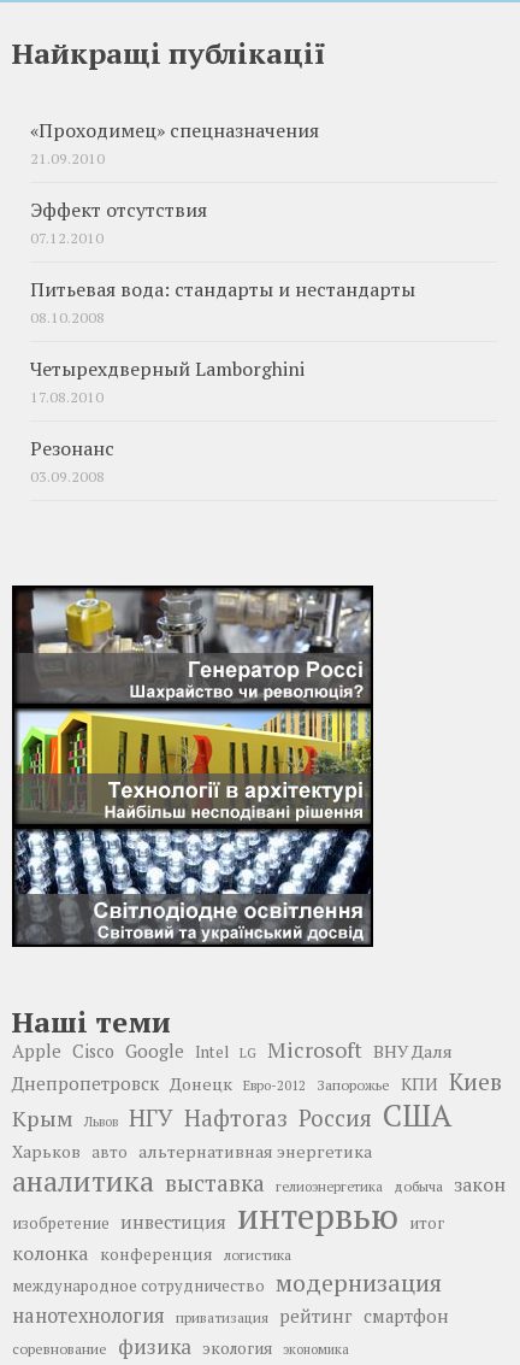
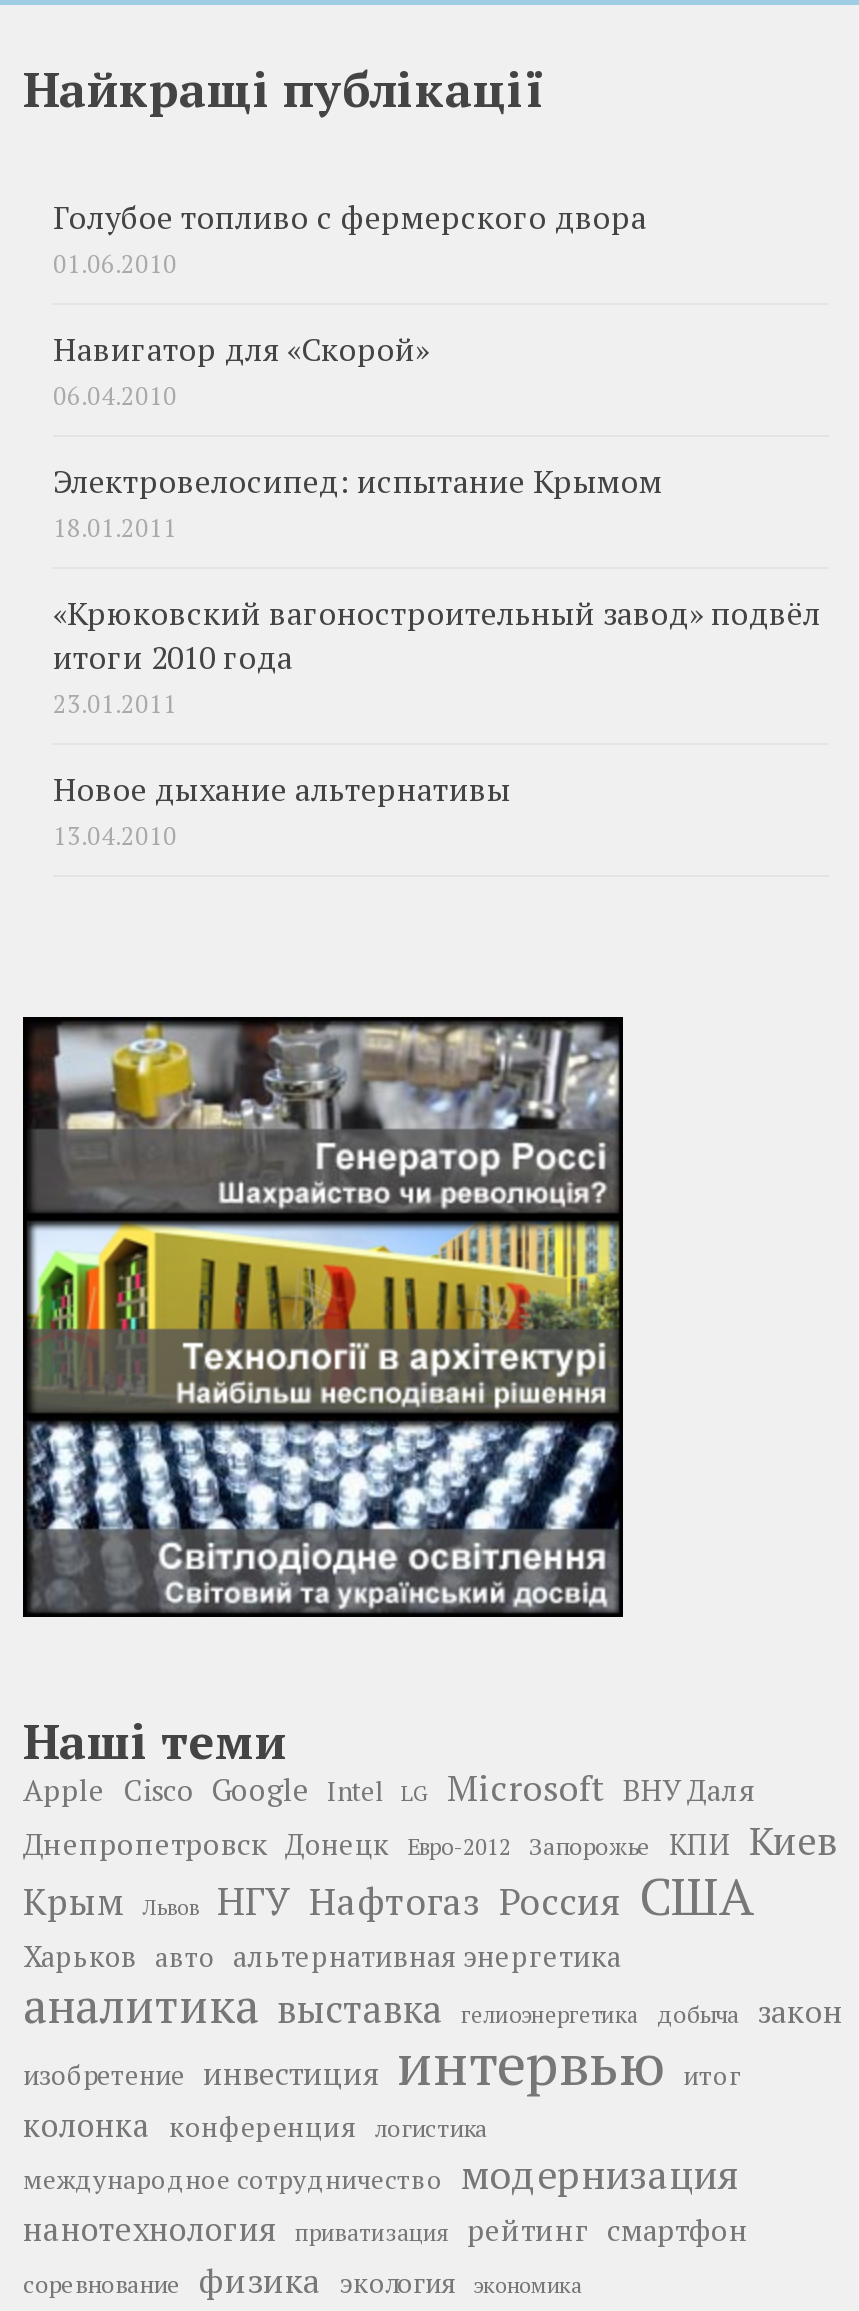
- «Проходимец» спецназначения
- 21.09.2010
+ Голубое топливо с фермерского двора
+ 01.06.2010

- Эффект отсутствия
- 07.12.2010
+ Навигатор для «Скорой»
+ 06.04.2010

- Питьевая вода: стандарты и нестандарты
- 08.10.2008
+ Электровелосипед: испытание Крымом
+ 18.01.2011

- Четырехдверный Lamborghini
- 17.08.2010
+ «Крюковский вагоностроительный завод» подвёл
+ итоги 2010 года
+ 23.01.2011

- Резонанс
- 03.09.2008
+ Новое дыхание альтернативы
+ 13.04.2010
